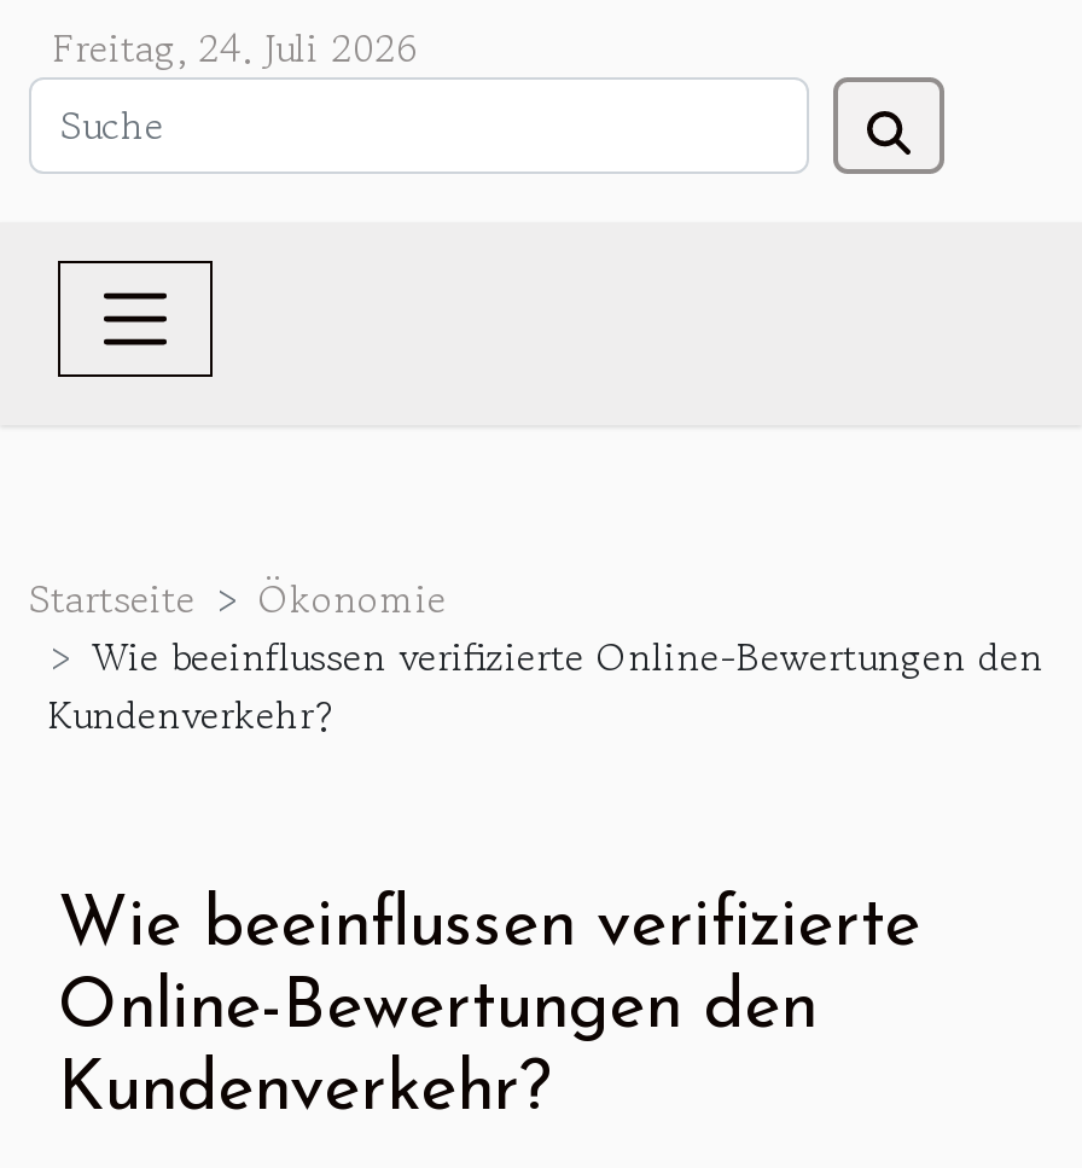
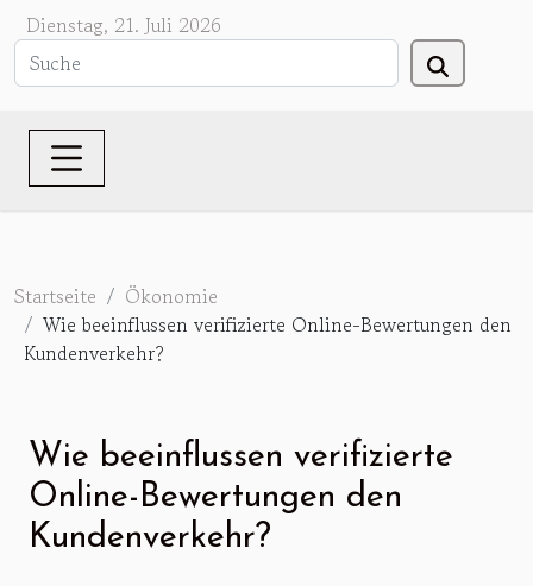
- Freitag, 24. Juli 2026
+ Dienstag, 21. Juli 2026
